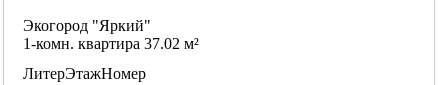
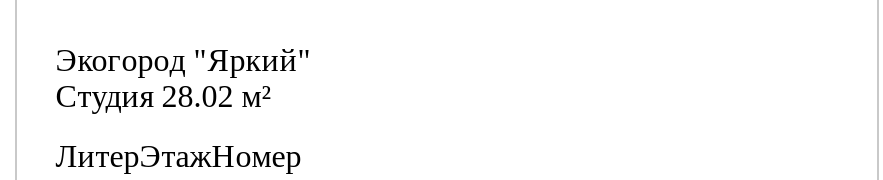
- 1-комн. квартира 37.02 м²
+ Студия 28.02 м²
